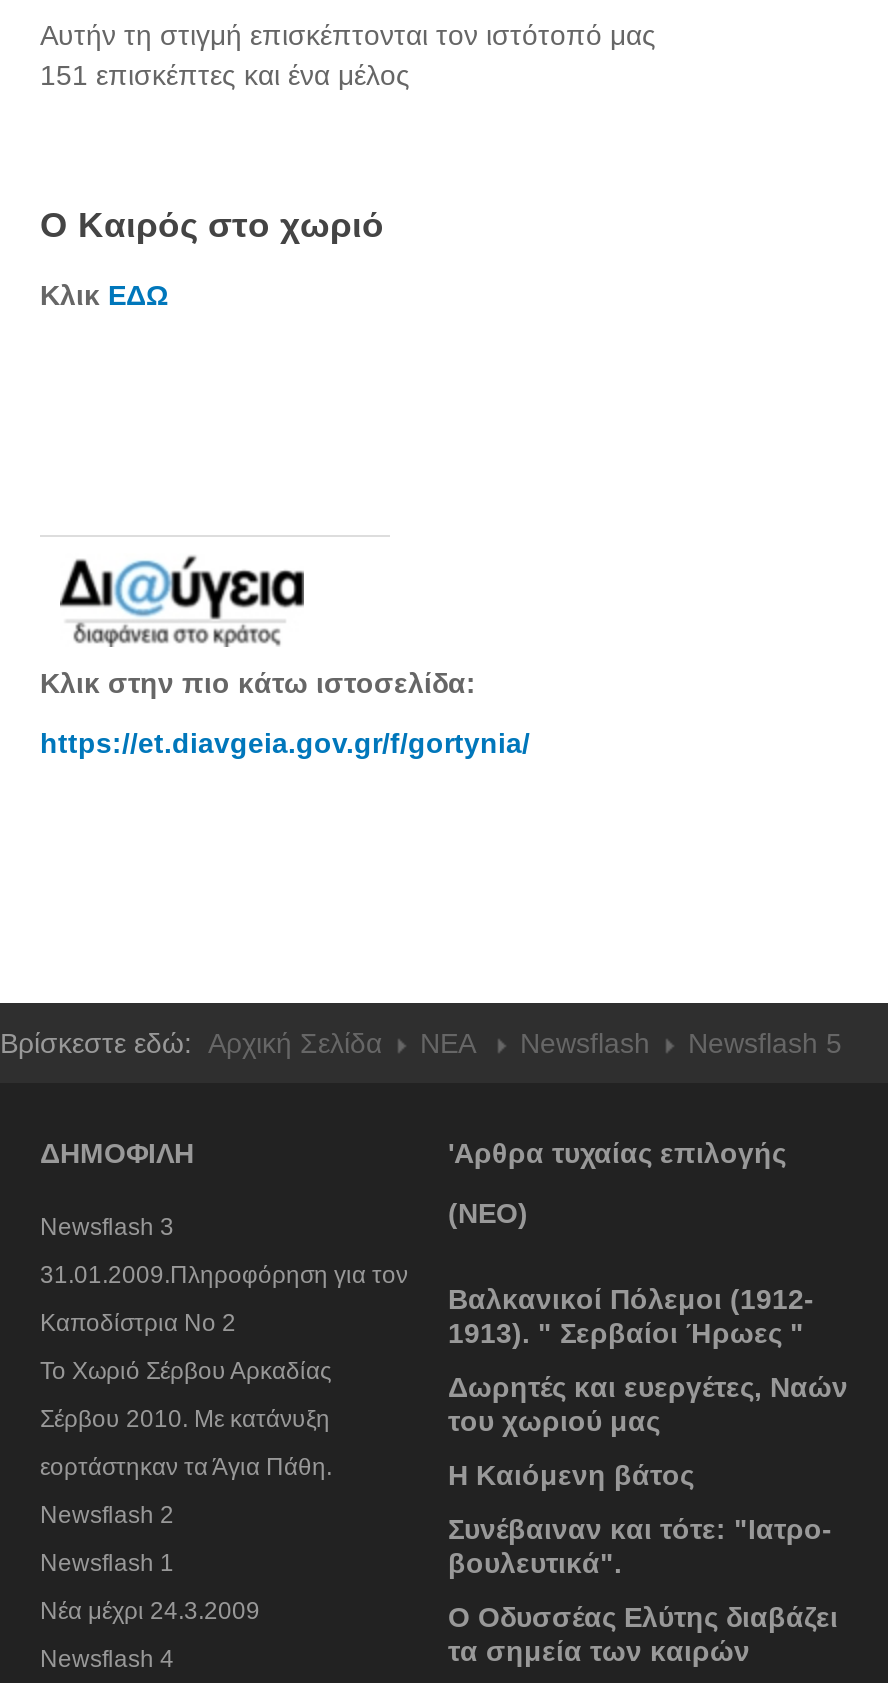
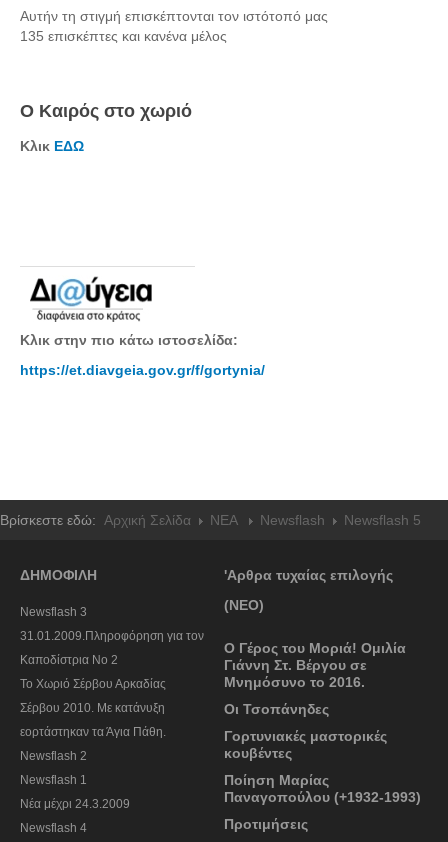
- 151 επισκέπτες και ένα μέλος
+ 135 επισκέπτες και κανένα μέλος

- Βαλκανικοί Πόλεμοι (1912-
- 1913). " Σερβαίοι Ήρωες "
+ Ο Γέρος του Μοριά! Ομιλία
+ Γιάννη Στ. Βέργου σε
+ Μνημόσυνο το 2016.

- Δωρητές και ευεργέτες, Ναών
- του χωριού μας
+ Oι Τσοπάνηδες

- Η Καιόμενη βάτος
+ Γορτυνιακές μαστορικές
+ κουβέντες

- Συνέβαιναν και τότε: "Ιατρο-
- βουλευτικά".
+ Ποίηση Μαρίας
+ Παναγοπούλου (+1932-1993)

- Ο Οδυσσέας Ελύτης διαβάζει
- τα σημεία των καιρών
+ Προτιμήσεις
